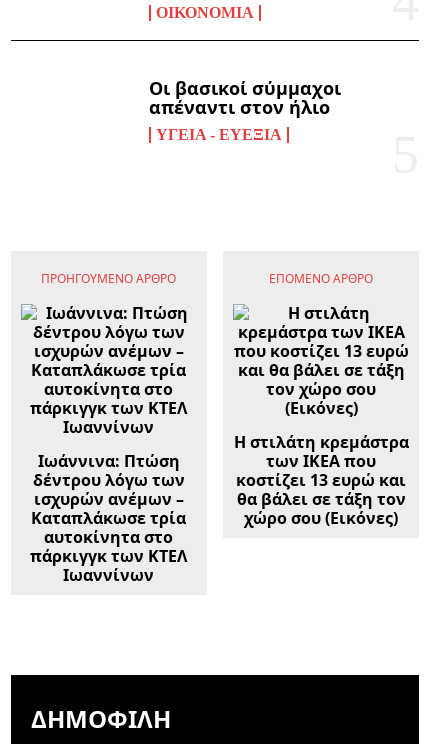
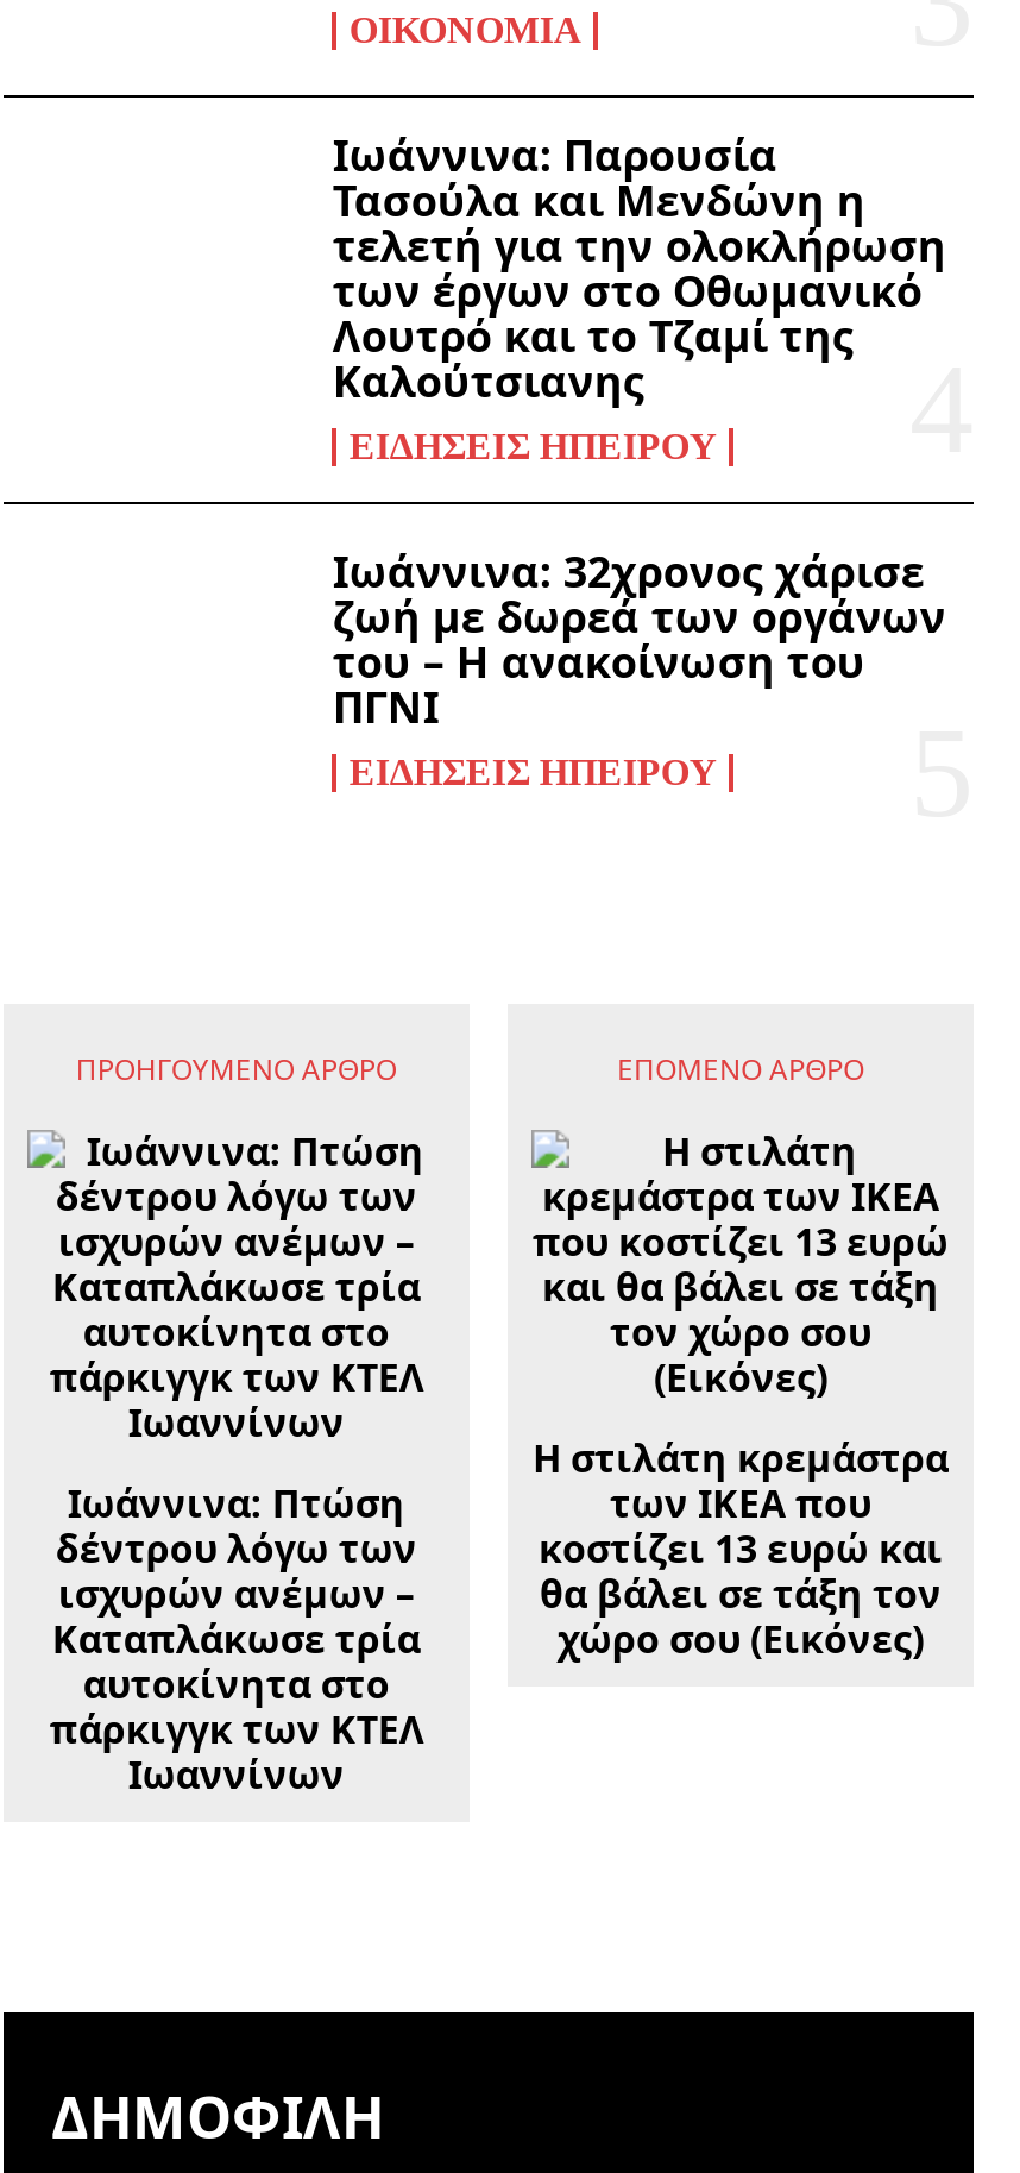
- Οι βασικοί σύμμαχοι
- απέναντι στον ήλιο
- ΥΓΕΊΑ - ΕΥΕΞΊΑ
+ Ιωάννινα: Παρουσία
+ Τασούλα και Μενδώνη η
+ τελετή για την ολοκλήρωση
+ των έργων στο Οθωμανικό
+ Λουτρό και το Τζαμί της
+ Καλούτσιανης
+ ΕΙΔΉΣΕΙΣ ΗΠΕΊΡΟΥ
+ Ιωάννινα: 32χρονος χάρισε
+ ζωή με δωρεά των οργάνων
+ του – Η ανακοίνωση του
+ ΠΓΝΙ
+ ΕΙΔΉΣΕΙΣ ΗΠΕΊΡΟΥ
